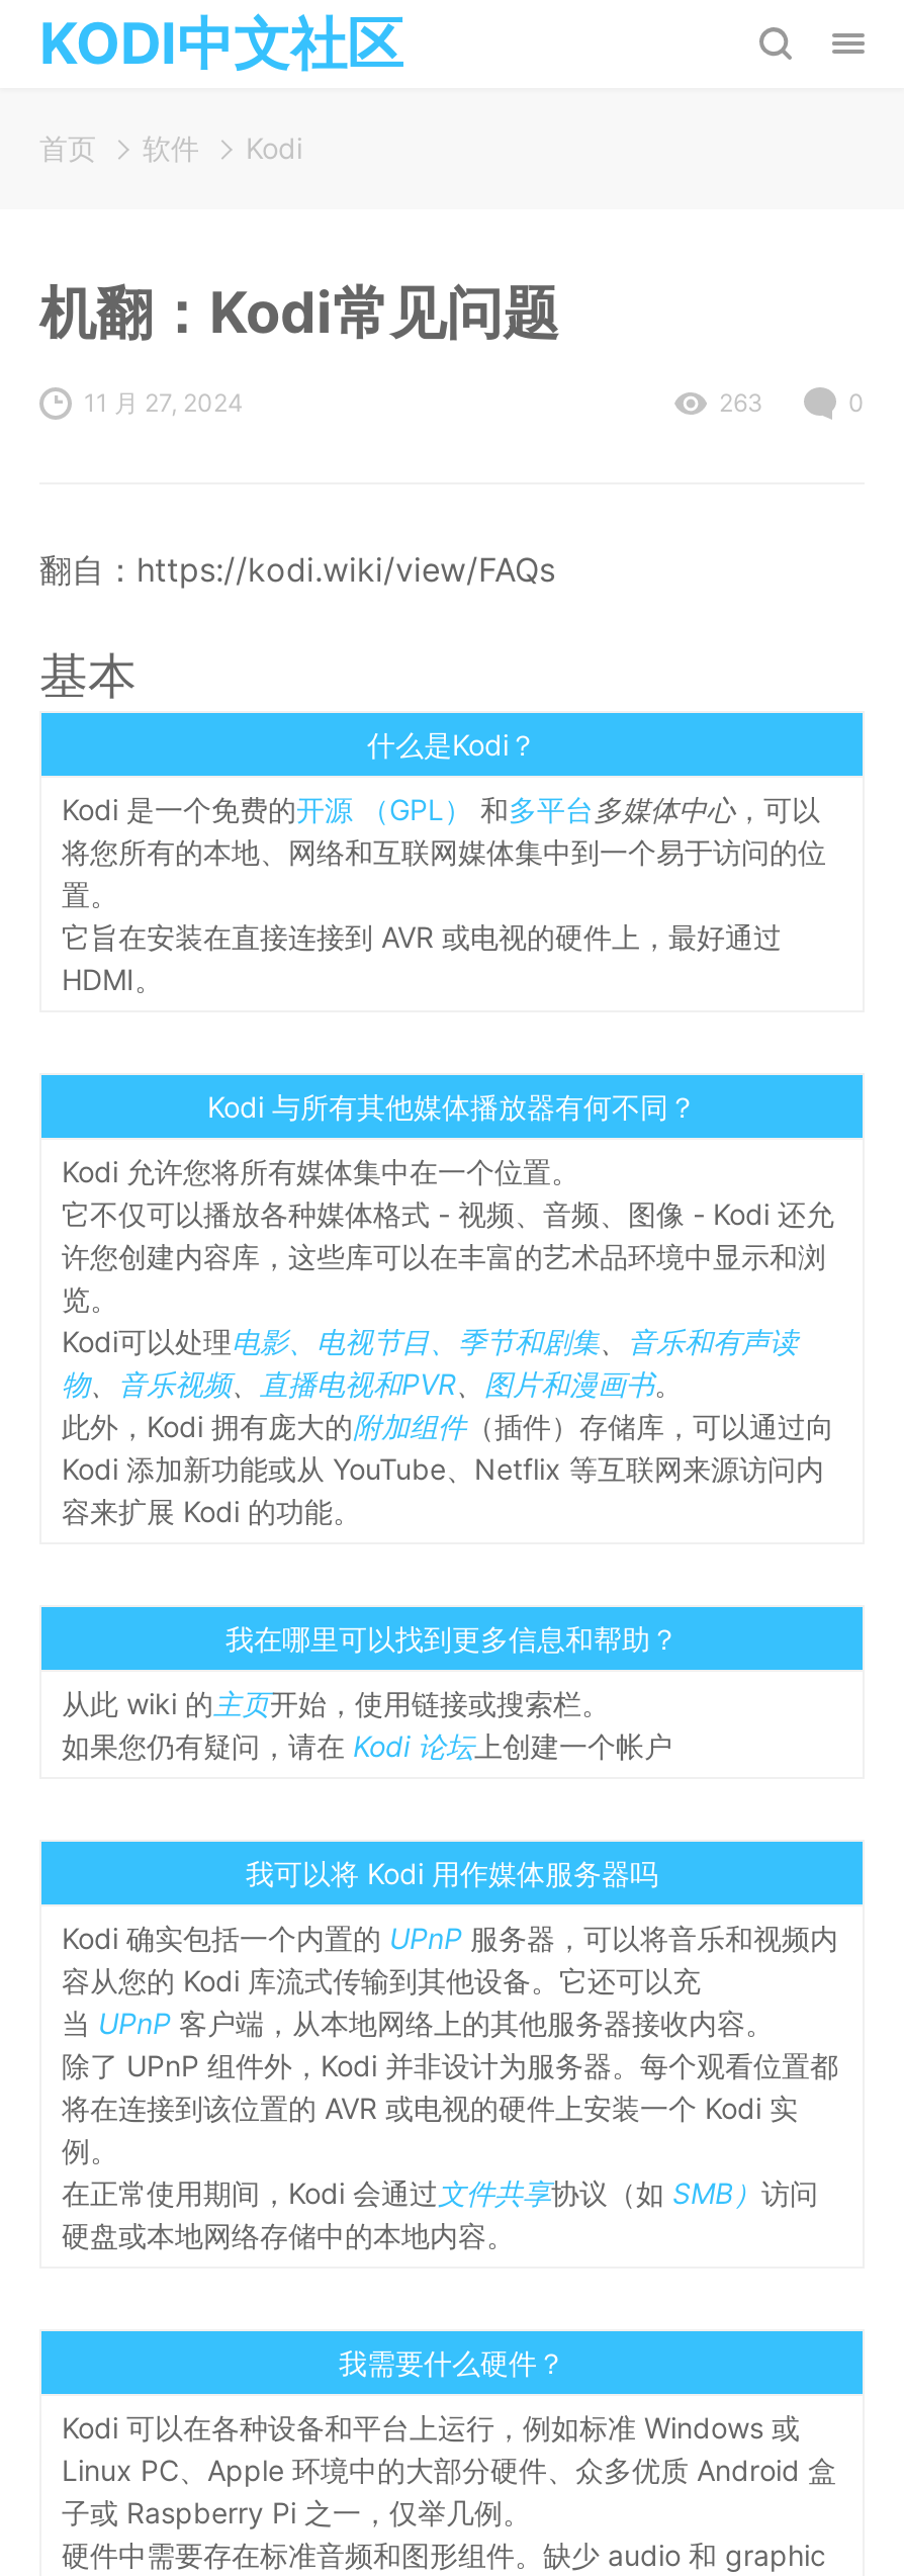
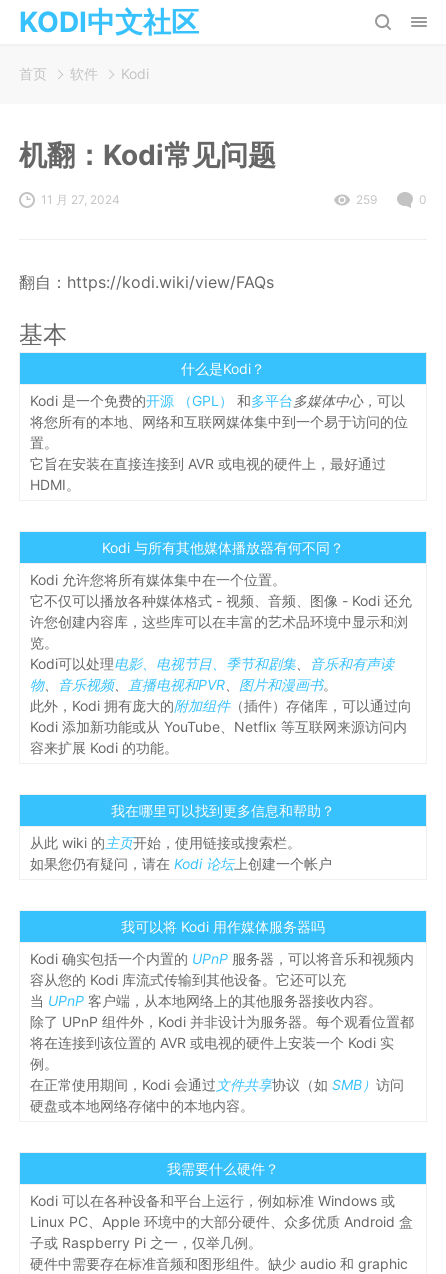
- 263
+ 259
